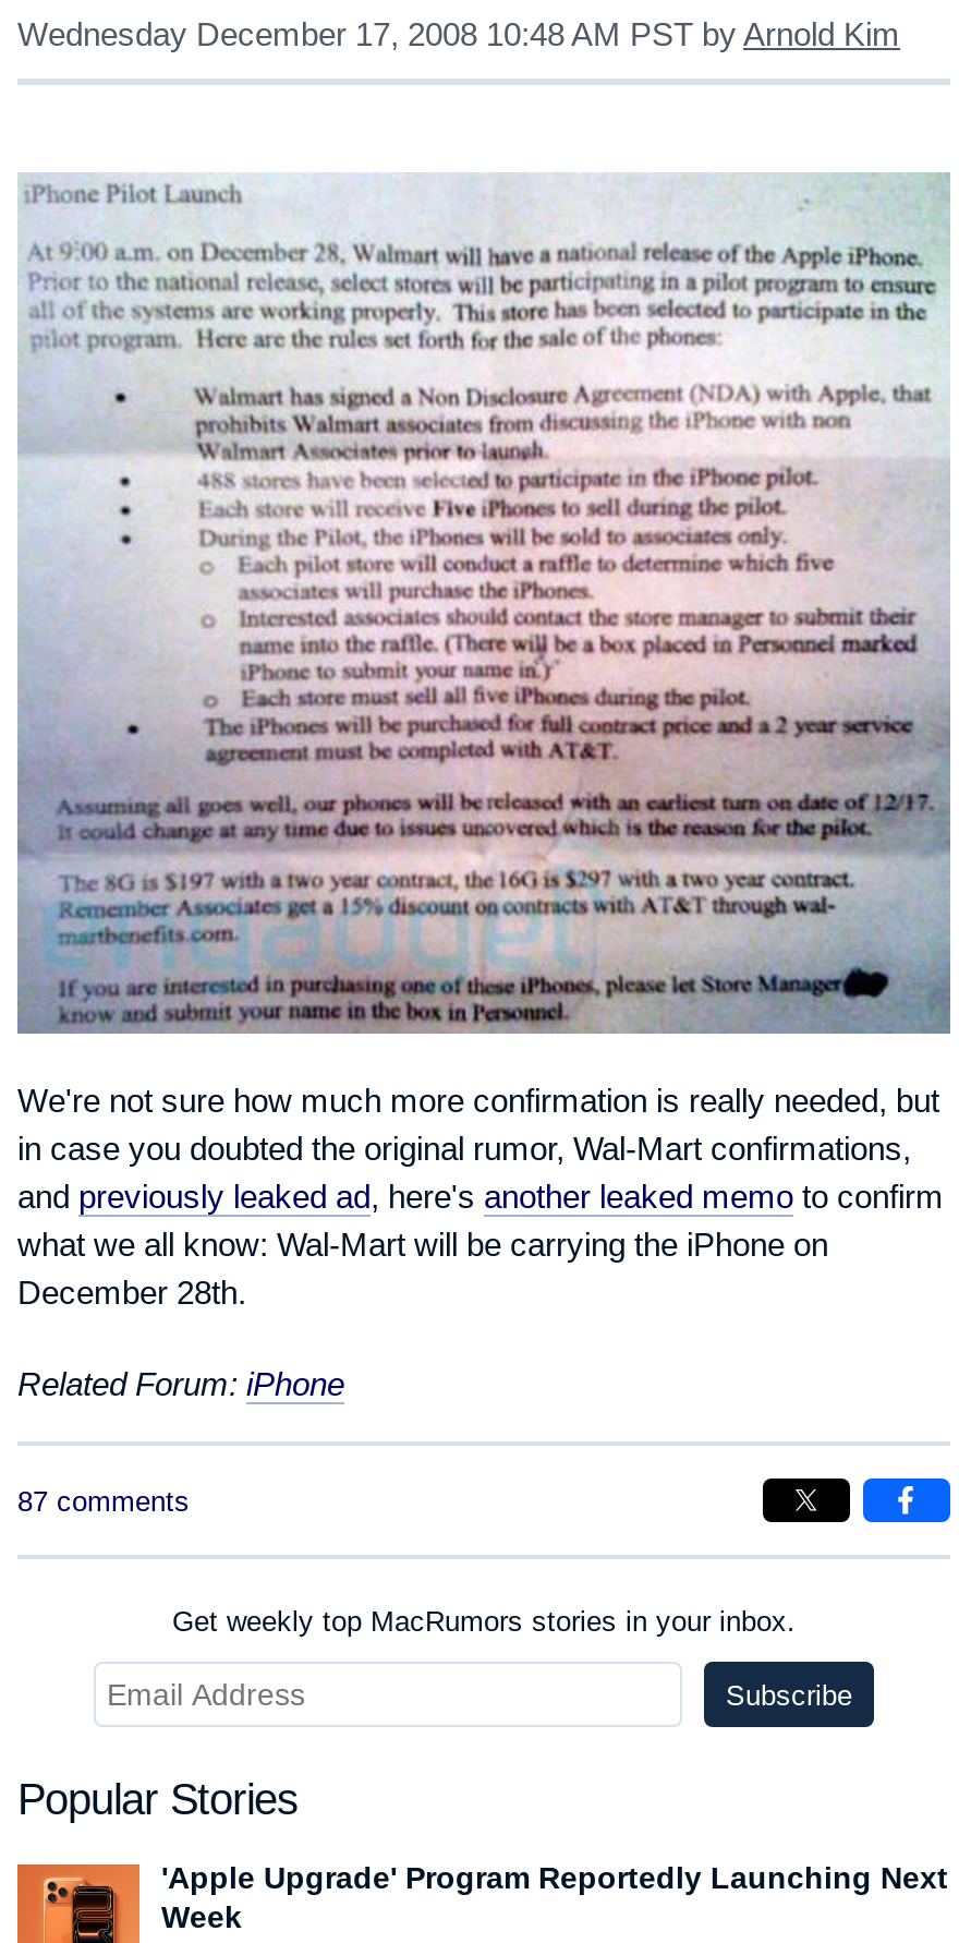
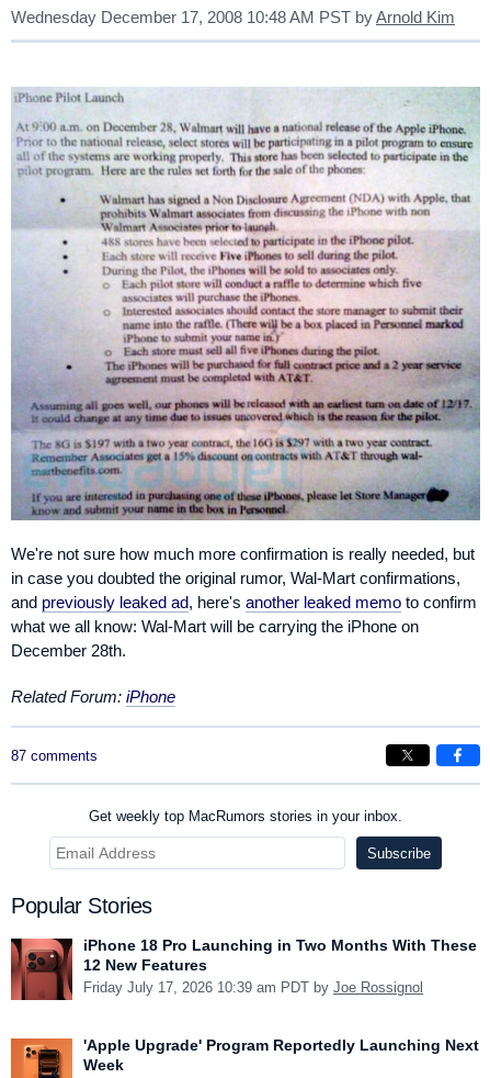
+ [image]
+ iPhone 18 Pro Launching in Two Months With These
+ 12 New Features
+ Friday July 17, 2026 10:39 am PDT by Joe Rossignol
